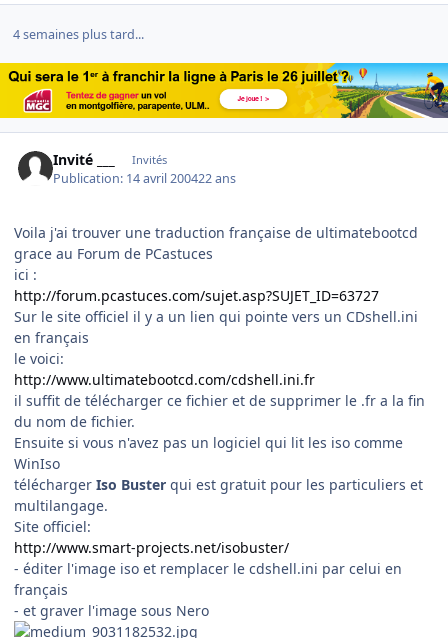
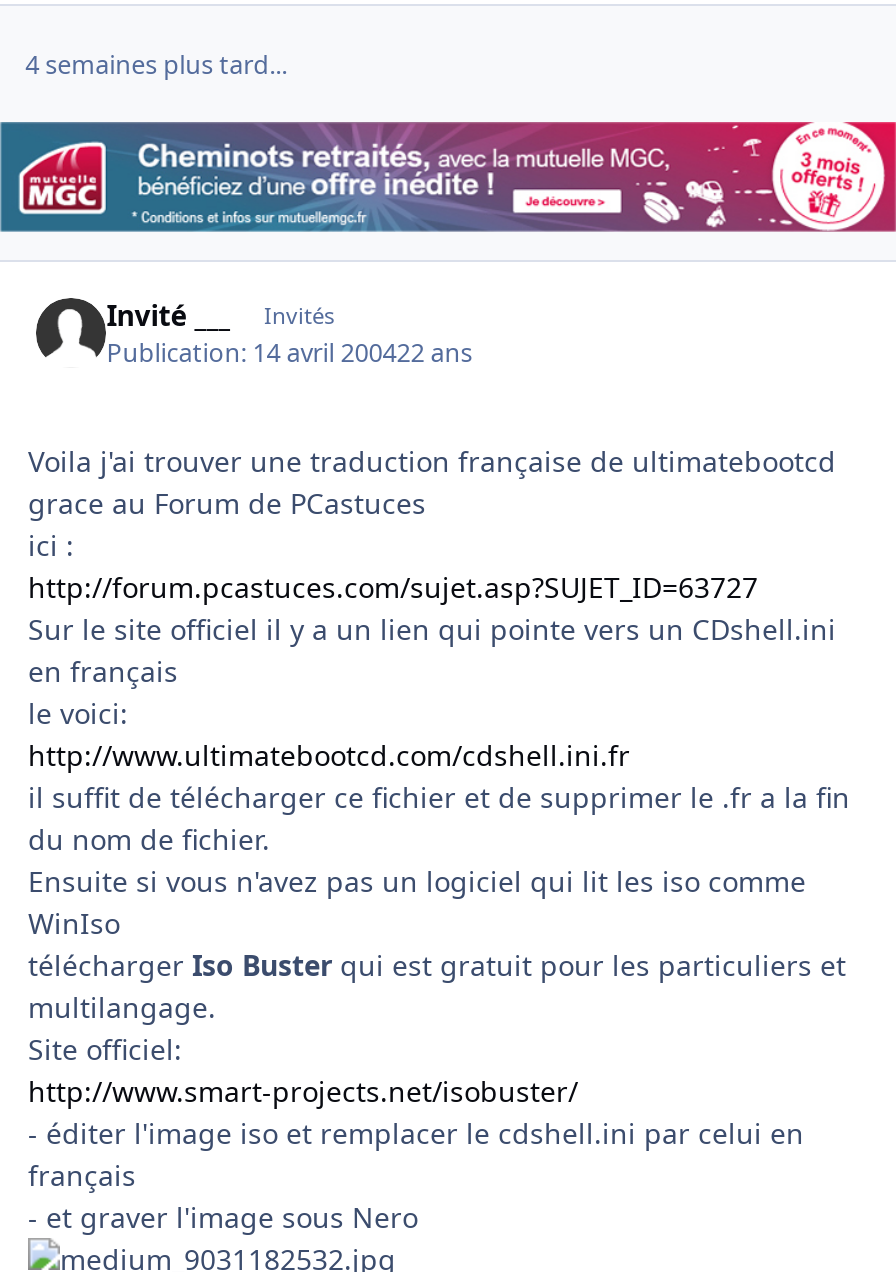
- [image]
+ [image]
